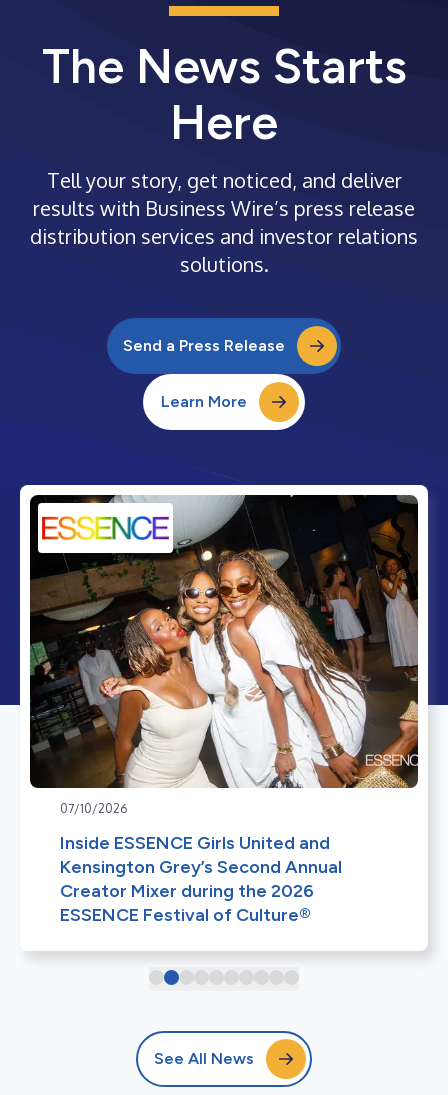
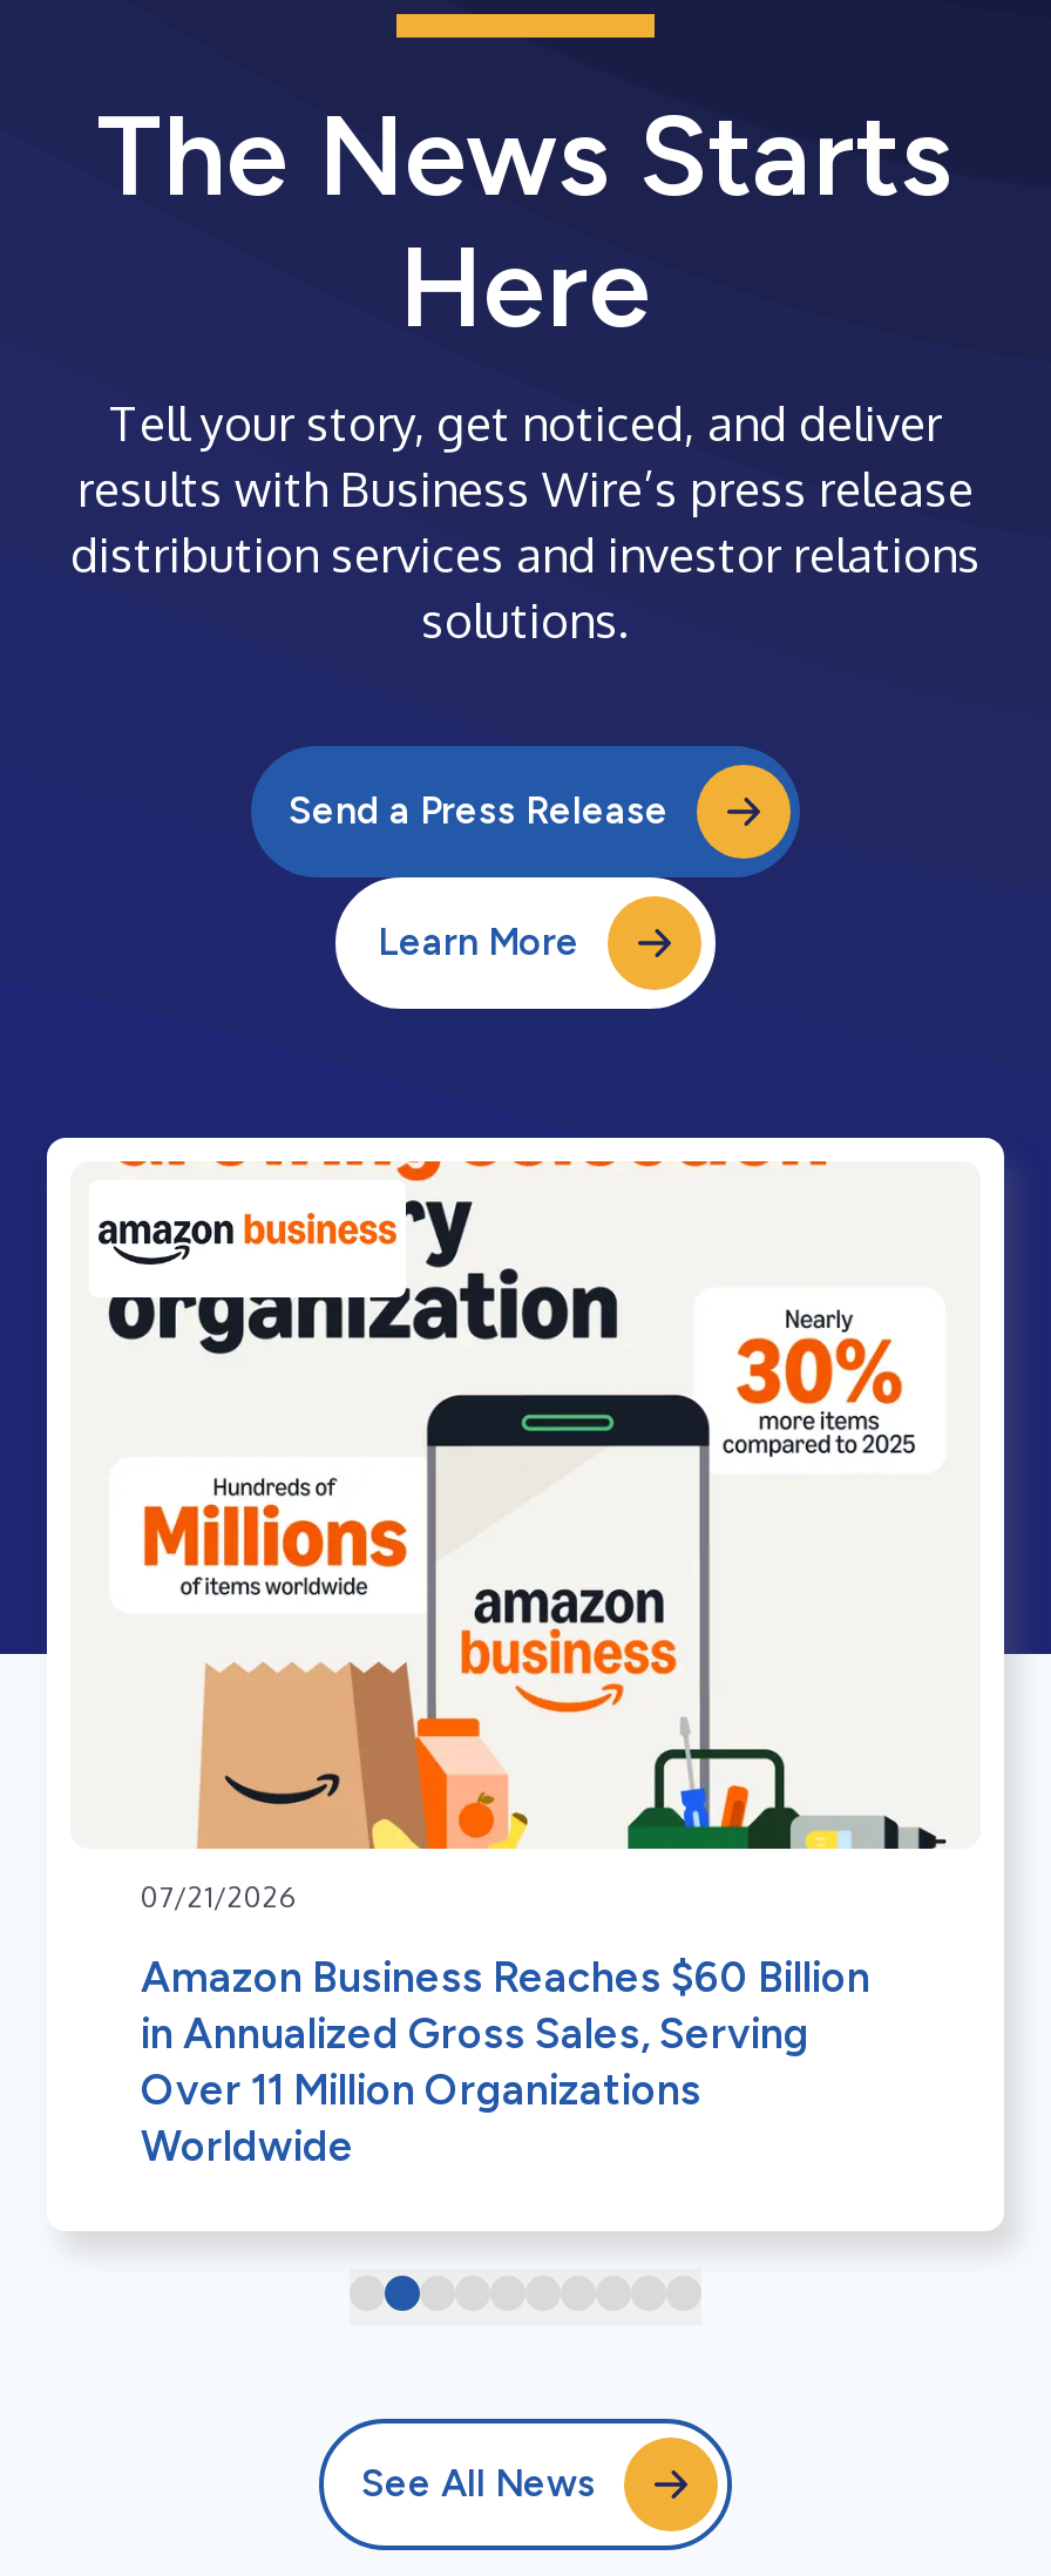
- [image]
- 07/10/2026
+ [image]
+ 07/21/2026

- Inside ESSENCE Girls United and
- Kensington Grey’s Second Annual
- Creator Mixer during the 2026
- ESSENCE Festival of Culture®
+ Amazon Business Reaches $60 Billion
+ in Annualized Gross Sales, Serving
+ Over 11 Million Organizations
+ Worldwide
